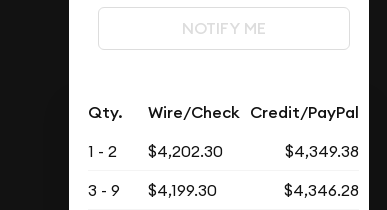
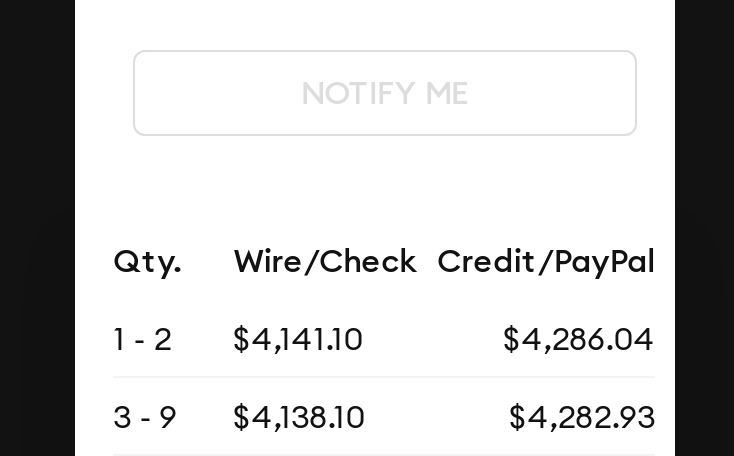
- 1 - 2 $4,202.30
+ 1 - 2 $4,141.10

- $4,349.38
+ $4,286.04

- 3 - 9 $4,199.30
+ 3 - 9 $4,138.10

- $4,346.28
+ $4,282.93
